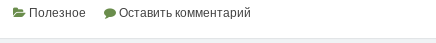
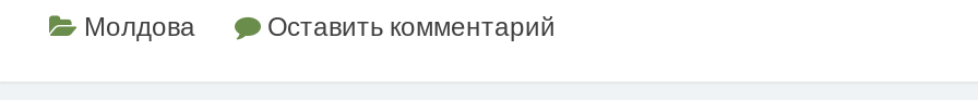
- Полезное
+ Молдова
